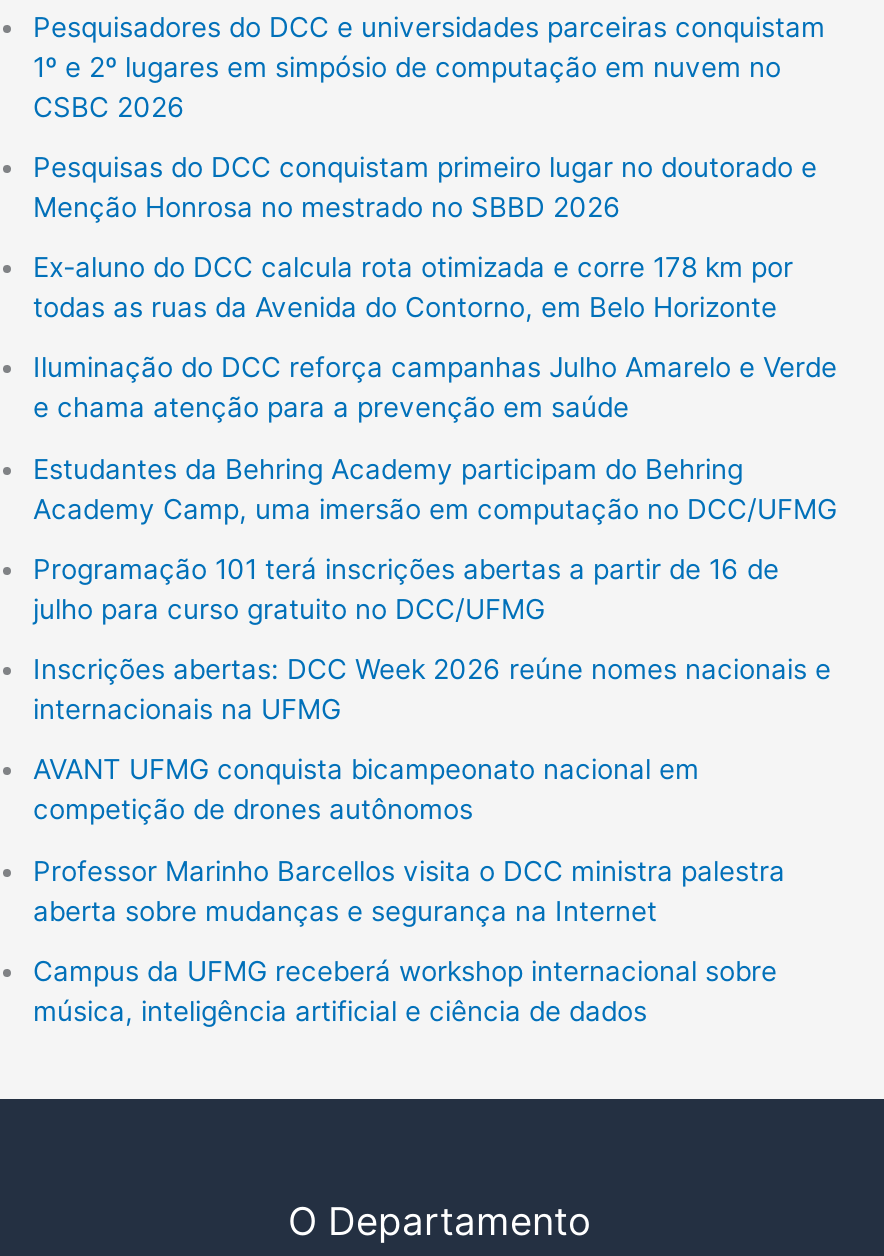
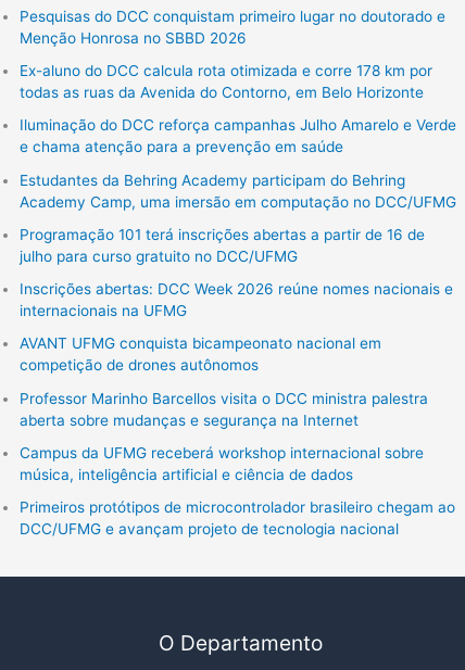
- Pesquisadores do DCC e universidades parceiras conquistam
- 1º e 2º lugares em simpósio de computação em nuvem no
- CSBC 2026

moved up: Pesquisas do DCC conquistam primeiro lugar no doutorado e

- Menção Honrosa no mestrado no SBBD 2026
+ Menção Honrosa no SBBD 2026

moved up: Ex-aluno do DCC calcula rota otimizada e corre 178 km por | todas as ruas da Avenida do Contorno, em Belo Horizonte | Iluminação do DCC reforça campanhas Julho Amarelo e Verde | ... | Campus da UFMG receberá workshop internacional sobre | música, inteligência artificial e ciência de dados

+ Primeiros protótipos de microcontrolador brasileiro chegam ao
+ DCC/UFMG e avançam projeto de tecnologia nacional
